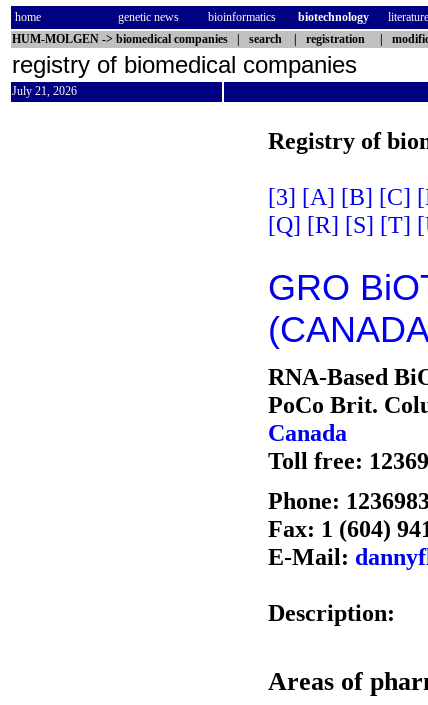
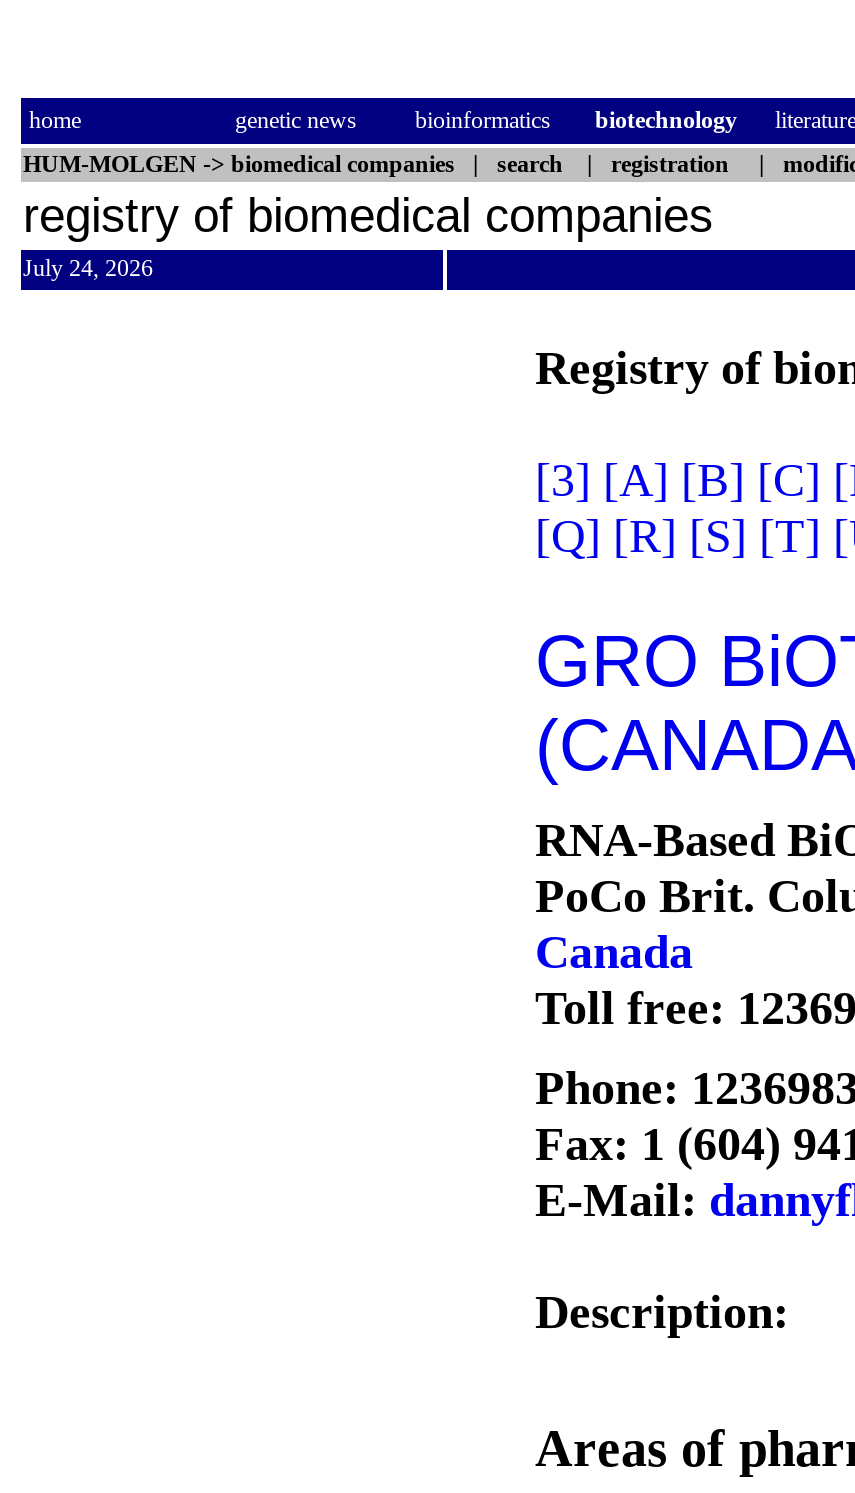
- July 21, 2026
+ July 24, 2026
